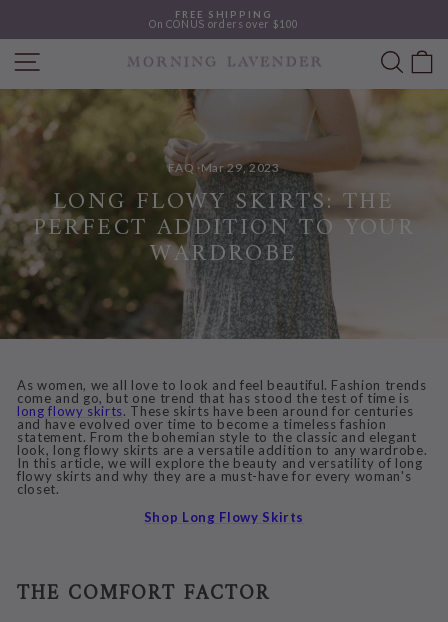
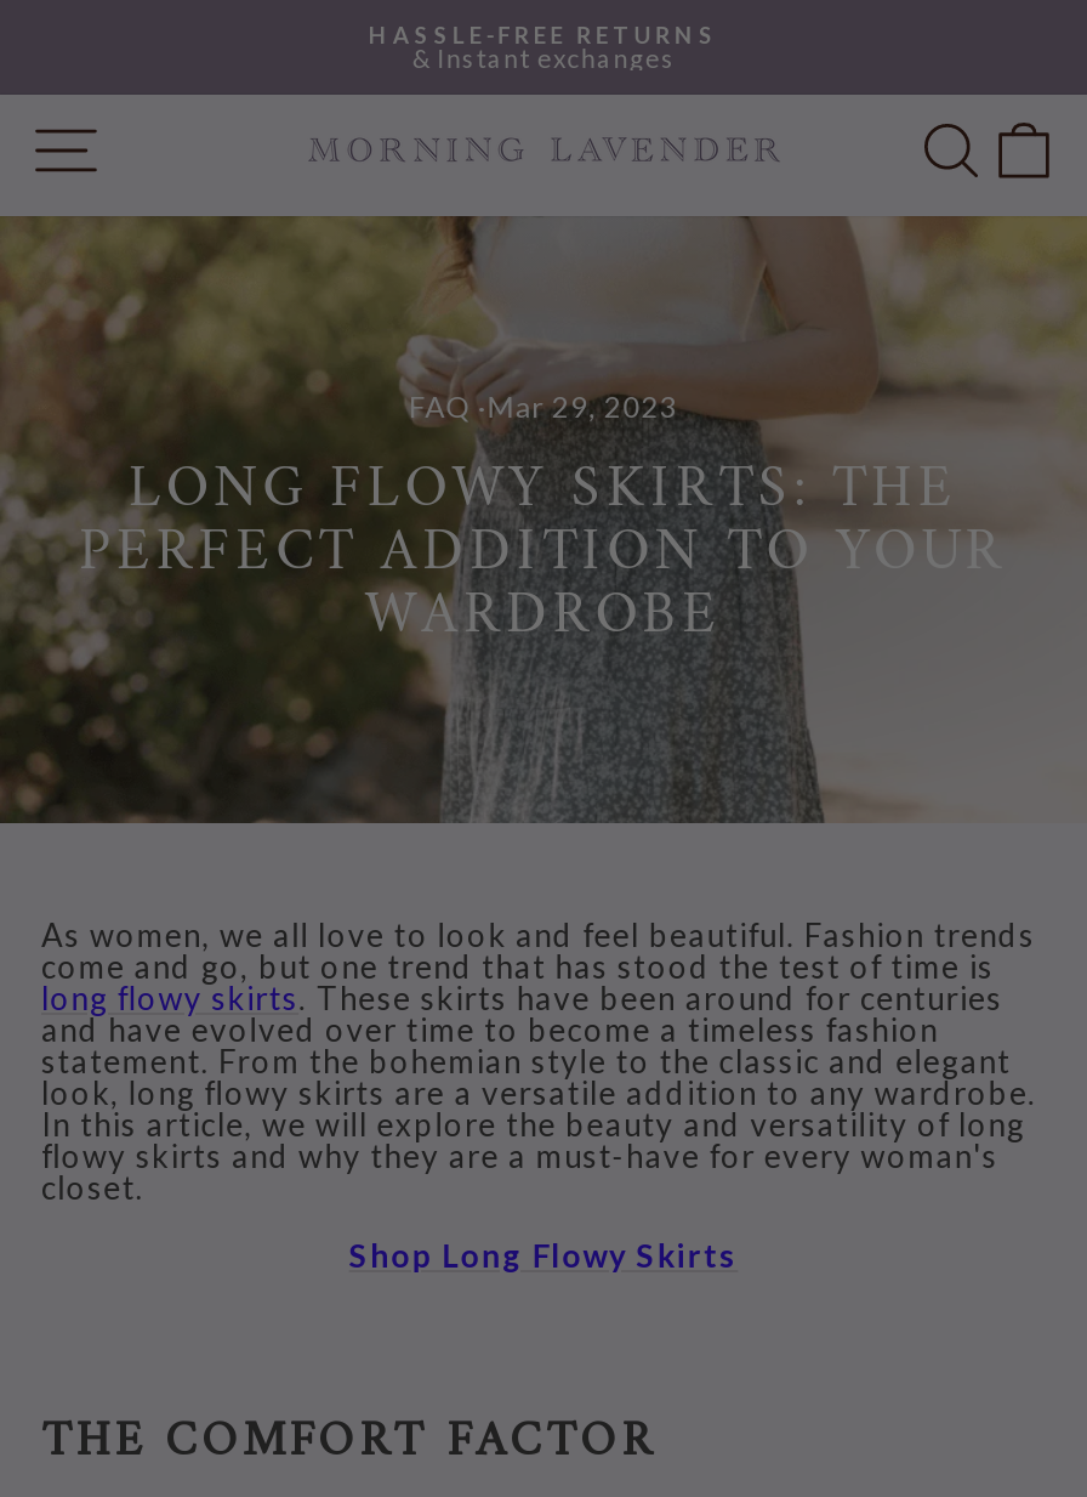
- FREE SHIPPING
- On CONUS orders over $100
+ HASSLE-FREE RETURNS
+ & Instant exchanges
